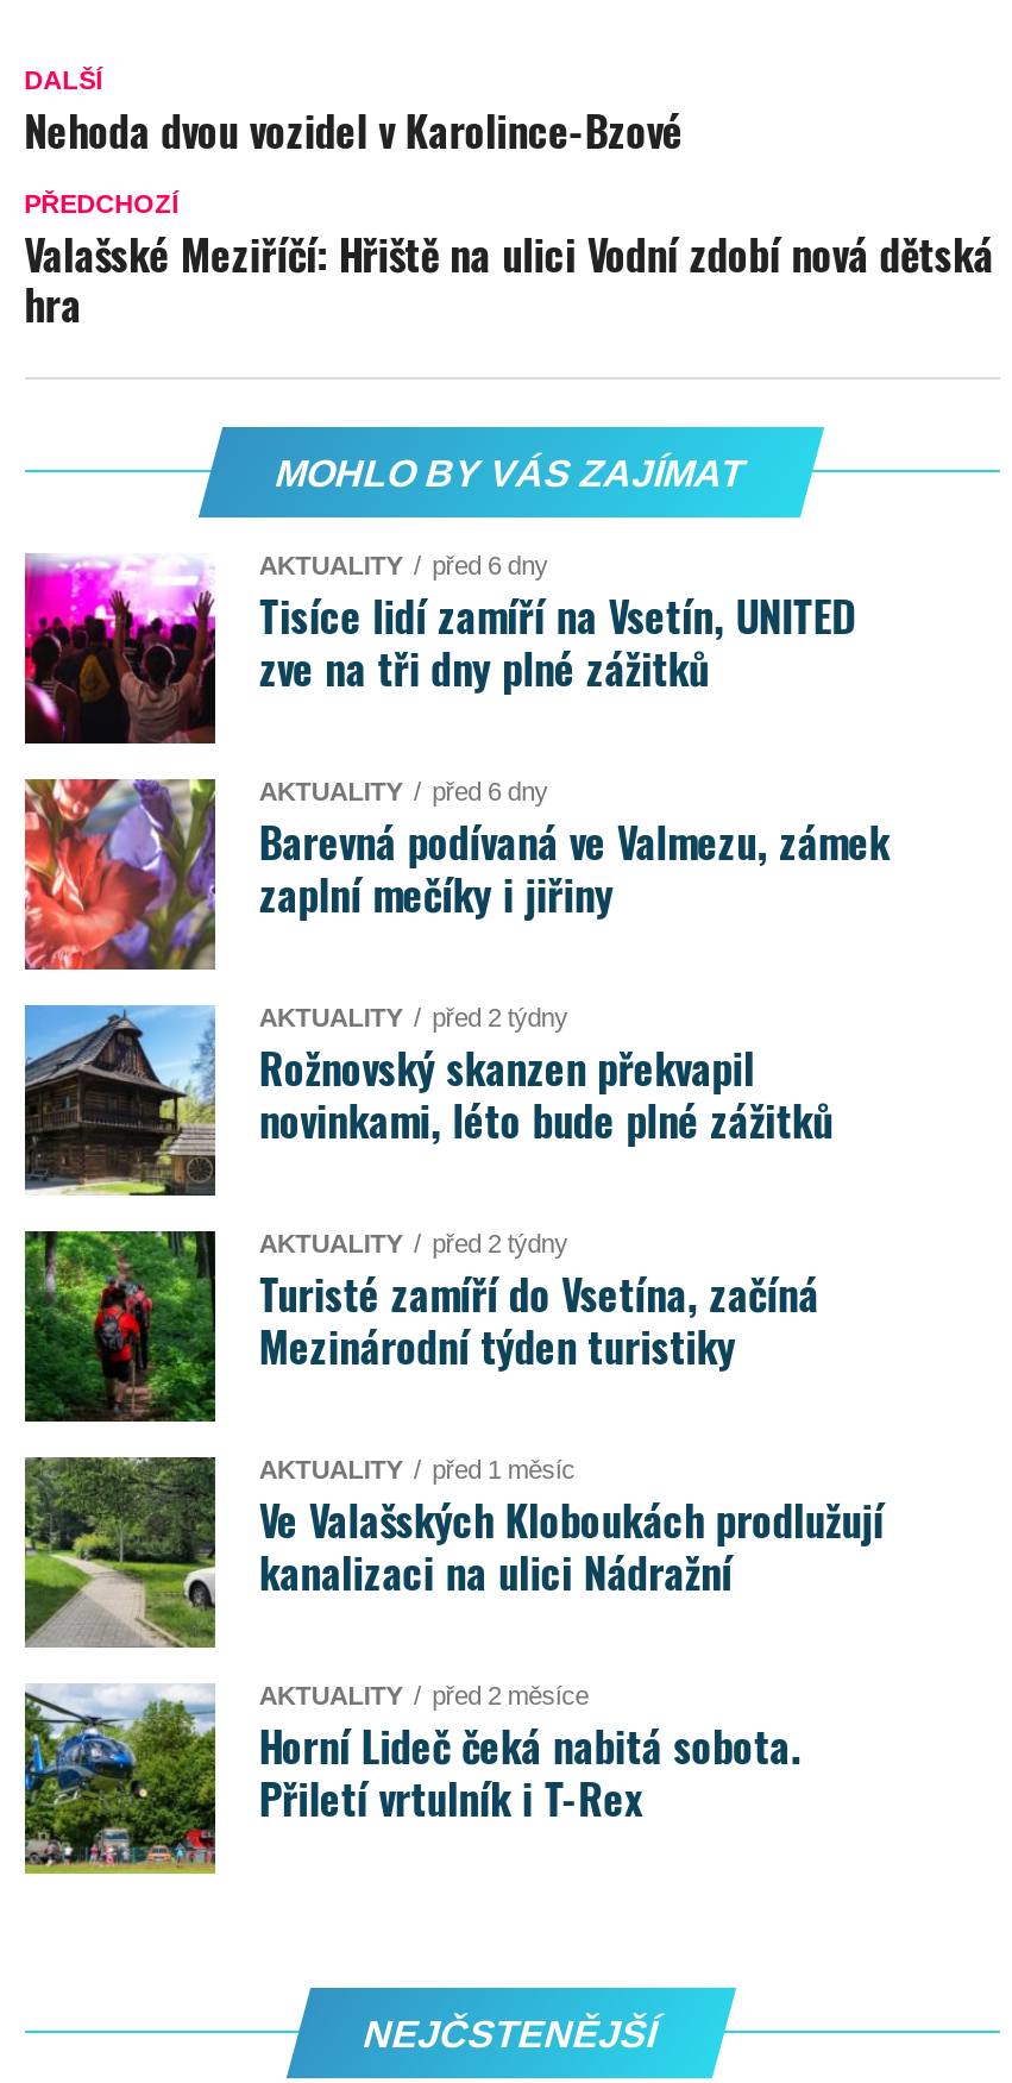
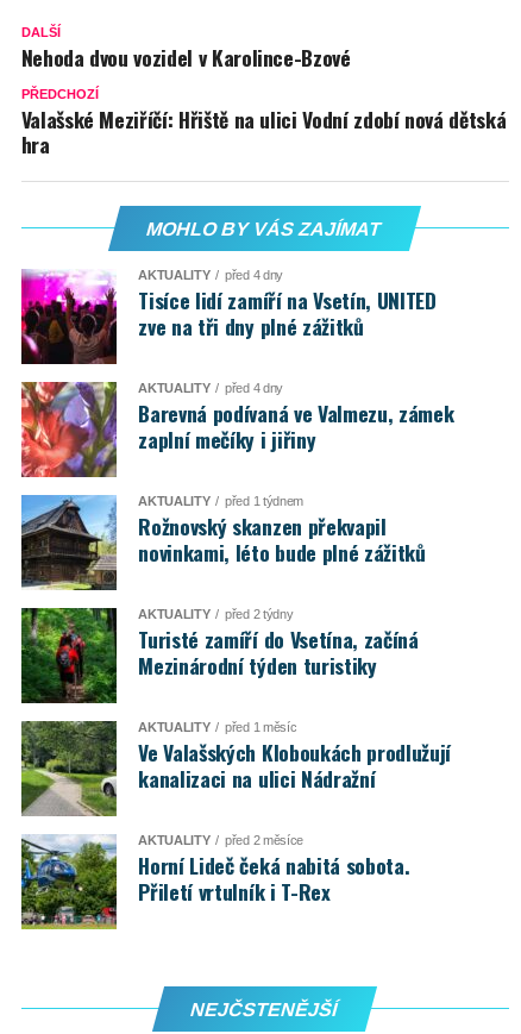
- AKTUALITY před 6 dny
+ AKTUALITY před 4 dny

- AKTUALITY před 6 dny
+ AKTUALITY před 4 dny

- AKTUALITY před 2 týdny
+ AKTUALITY před 1 týdnem
